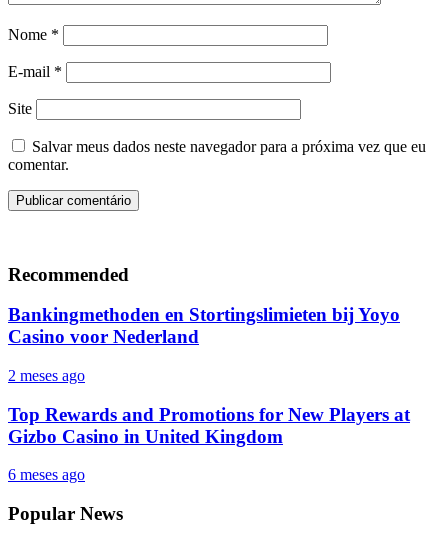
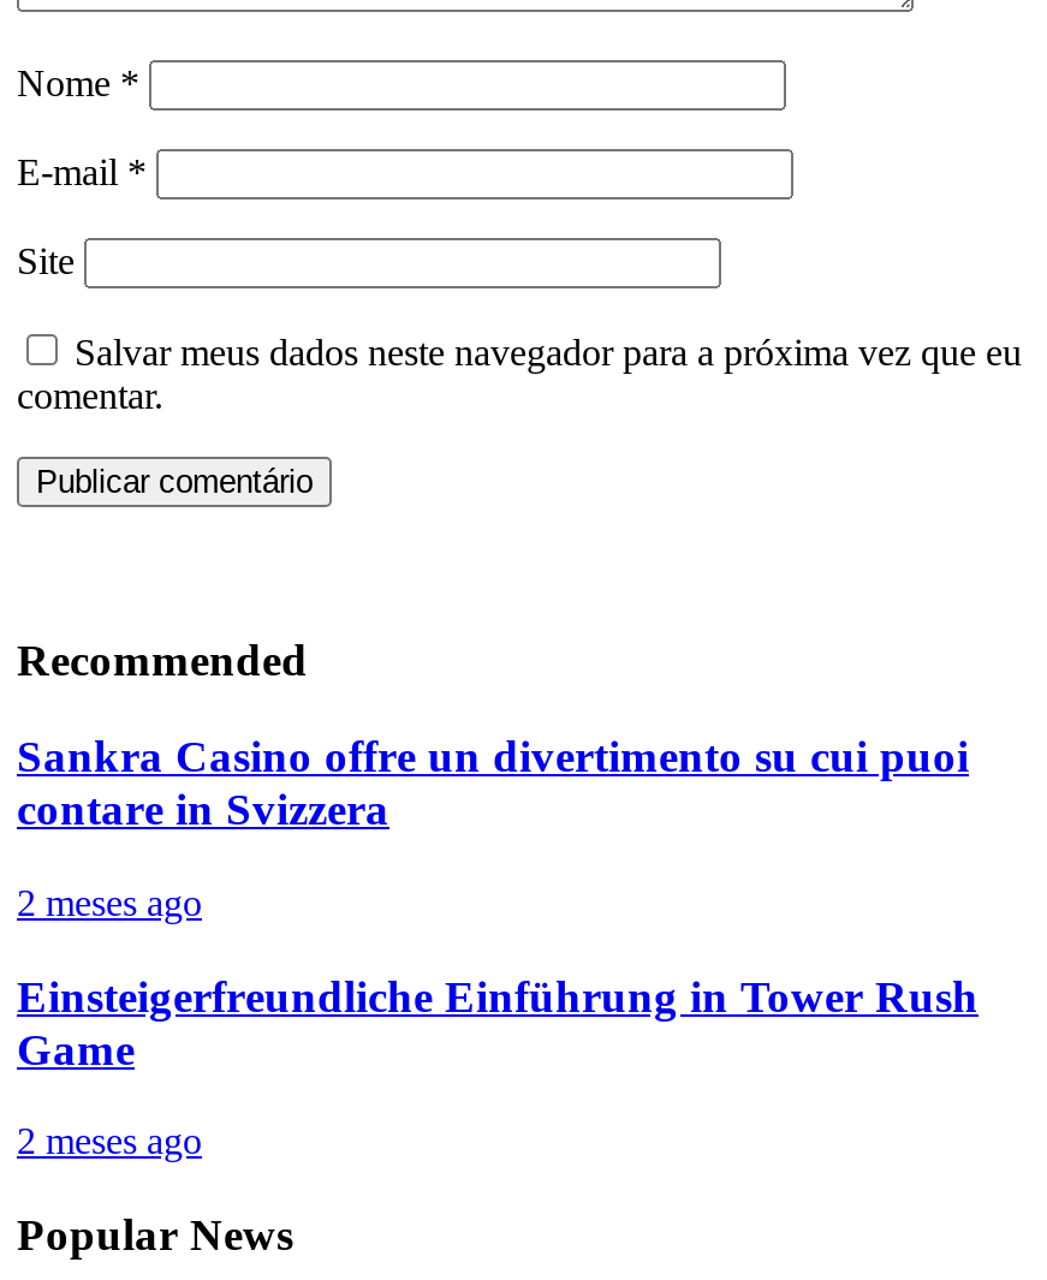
- Bankingmethoden en Stortingslimieten bij Yoyo
- Casino voor Nederland
+ Sankra Casino offre un divertimento su cui puoi
+ contare in Svizzera

- Top Rewards and Promotions for New Players at
- Gizbo Casino in United Kingdom
+ Einsteigerfreundliche Einführung in Tower Rush
+ Game

- 6 meses ago
+ 2 meses ago
